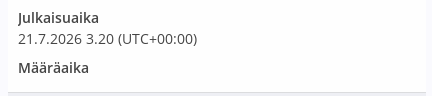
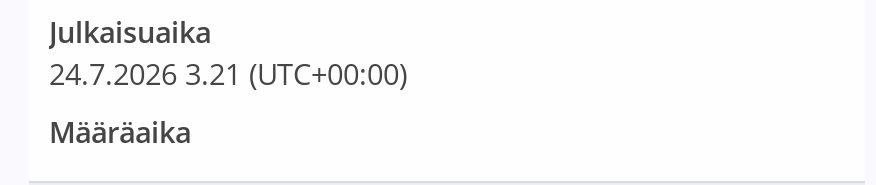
- 21.7.2026 3.20 (UTC+00:00)
+ 24.7.2026 3.21 (UTC+00:00)
